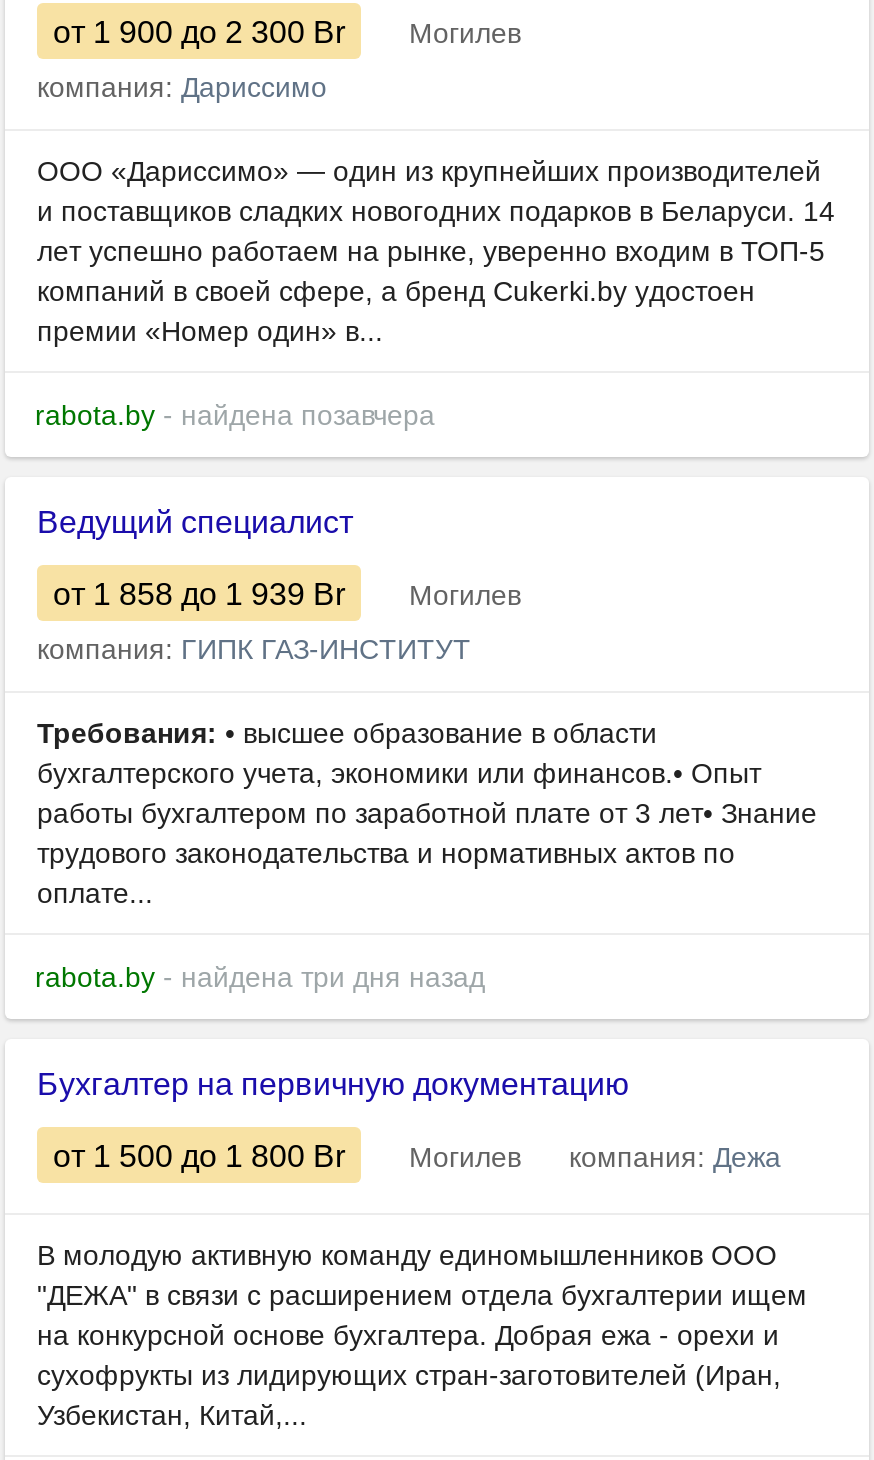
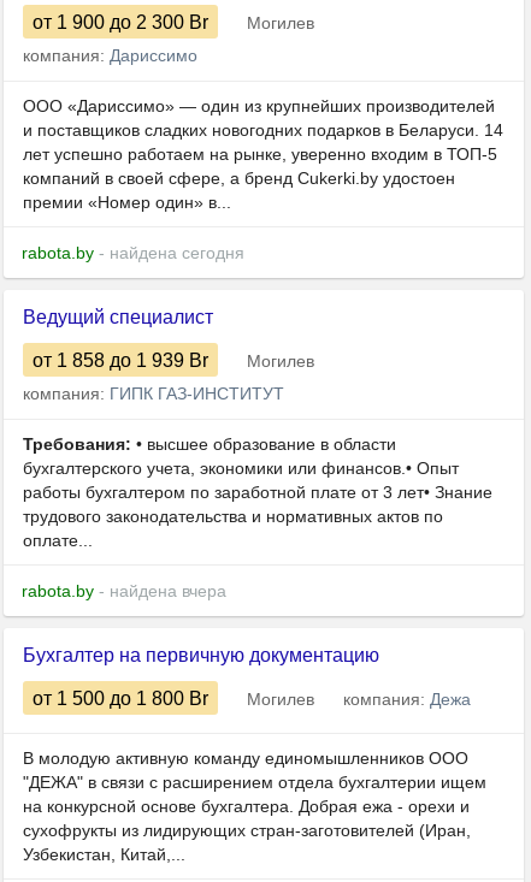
- rabota.by - найдена позавчера
+ rabota.by - найдена сегодня

- rabota.by - найдена три дня назад
+ rabota.by - найдена вчера
